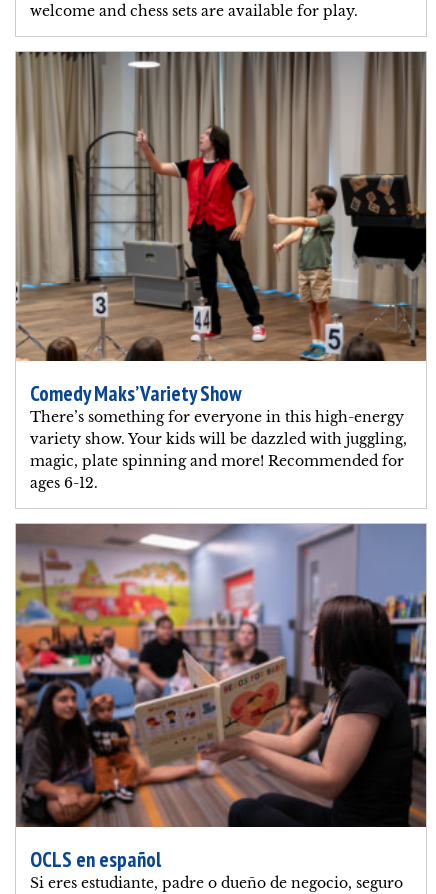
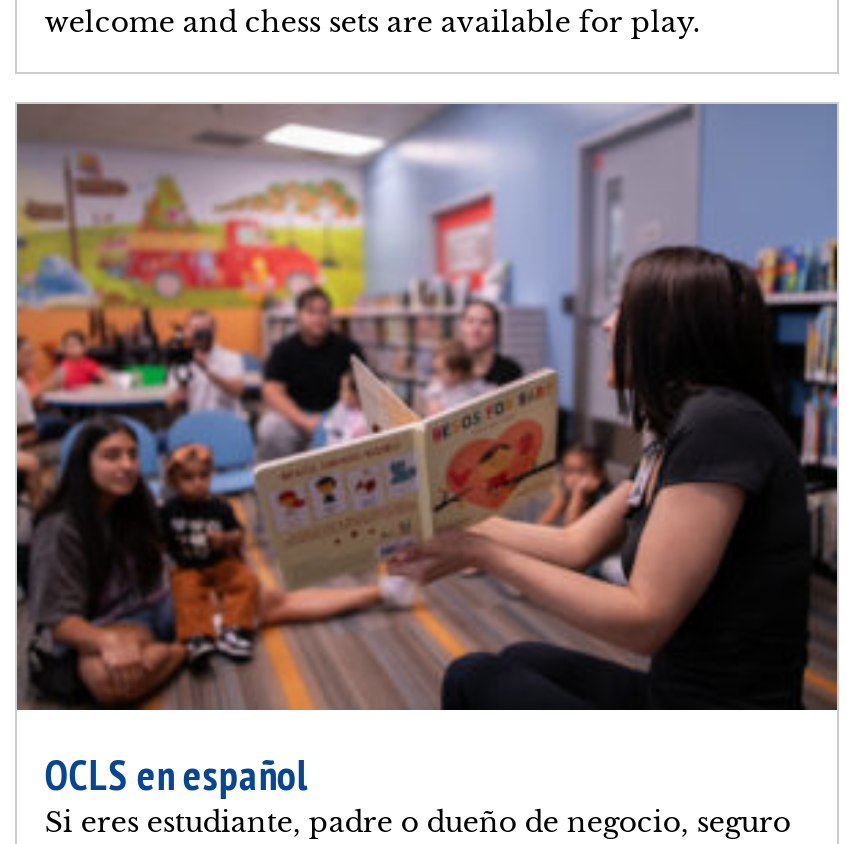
- [image]
- Comedy Maks’ Variety Show
- There’s something for everyone in this high-energy
- variety show. Your kids will be dazzled with juggling,
- magic, plate spinning and more! Recommended for
- ages 6-12.
